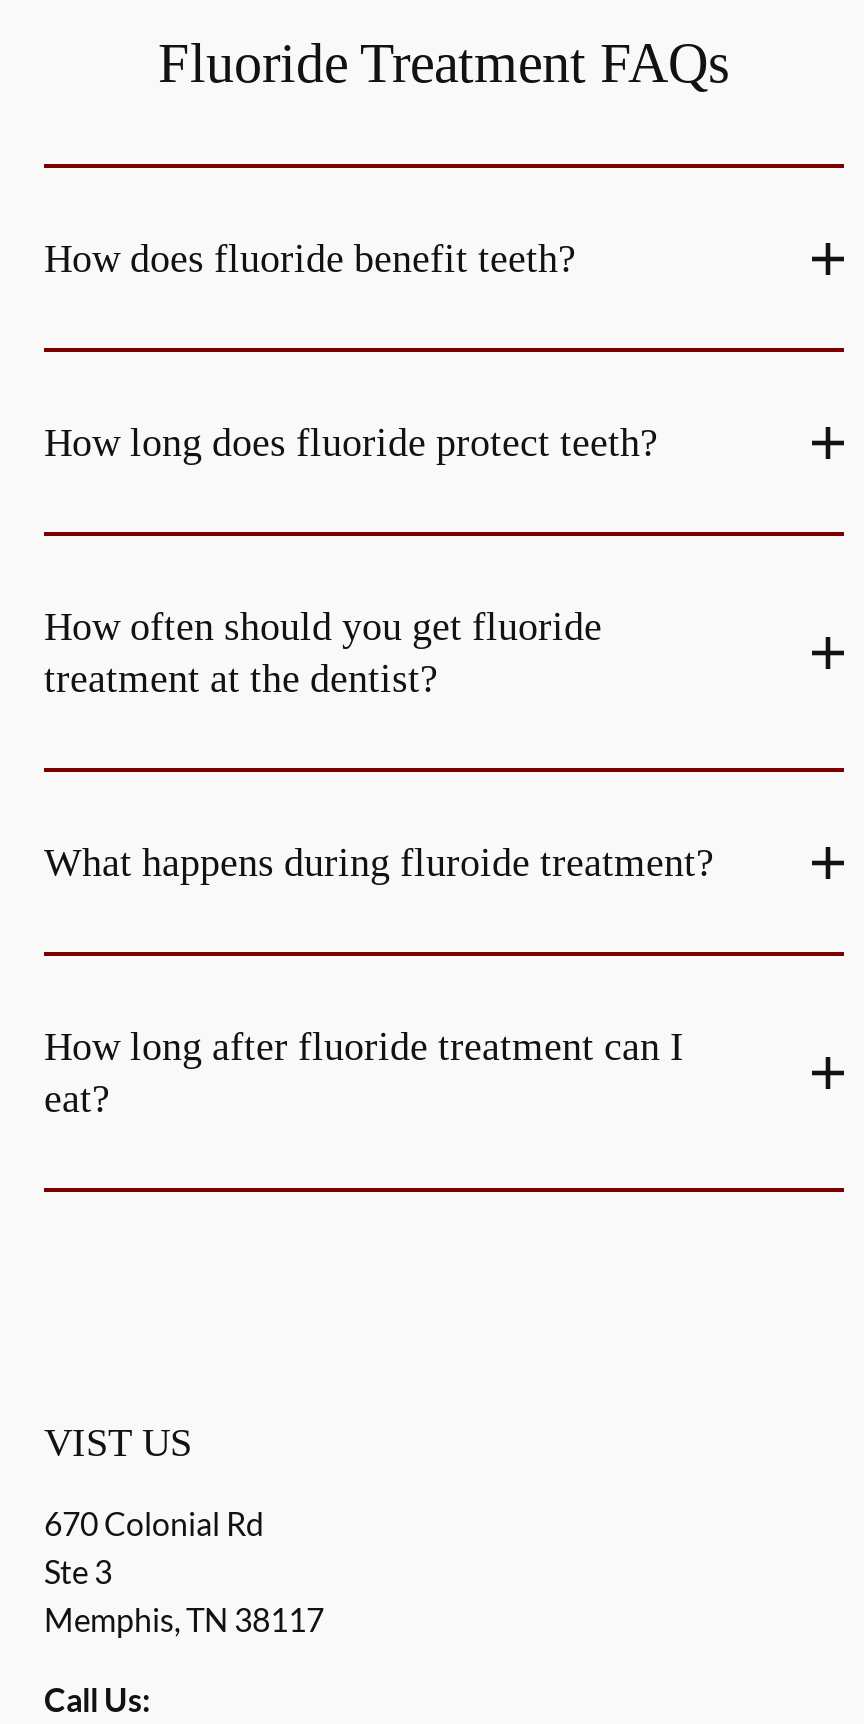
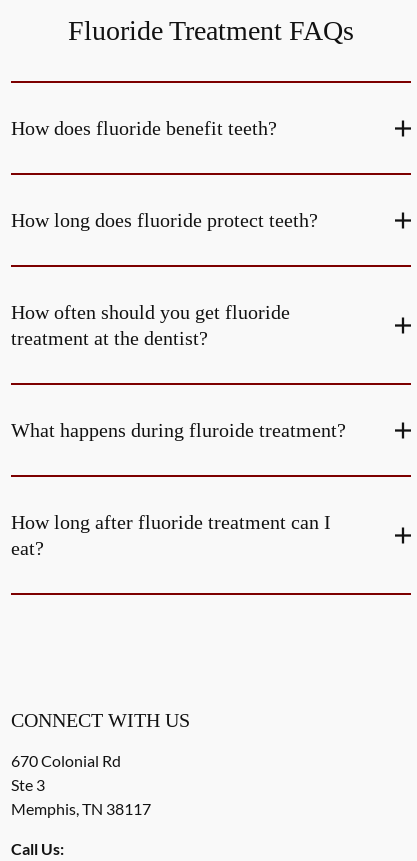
- VIST US
+ CONNECT WITH US
